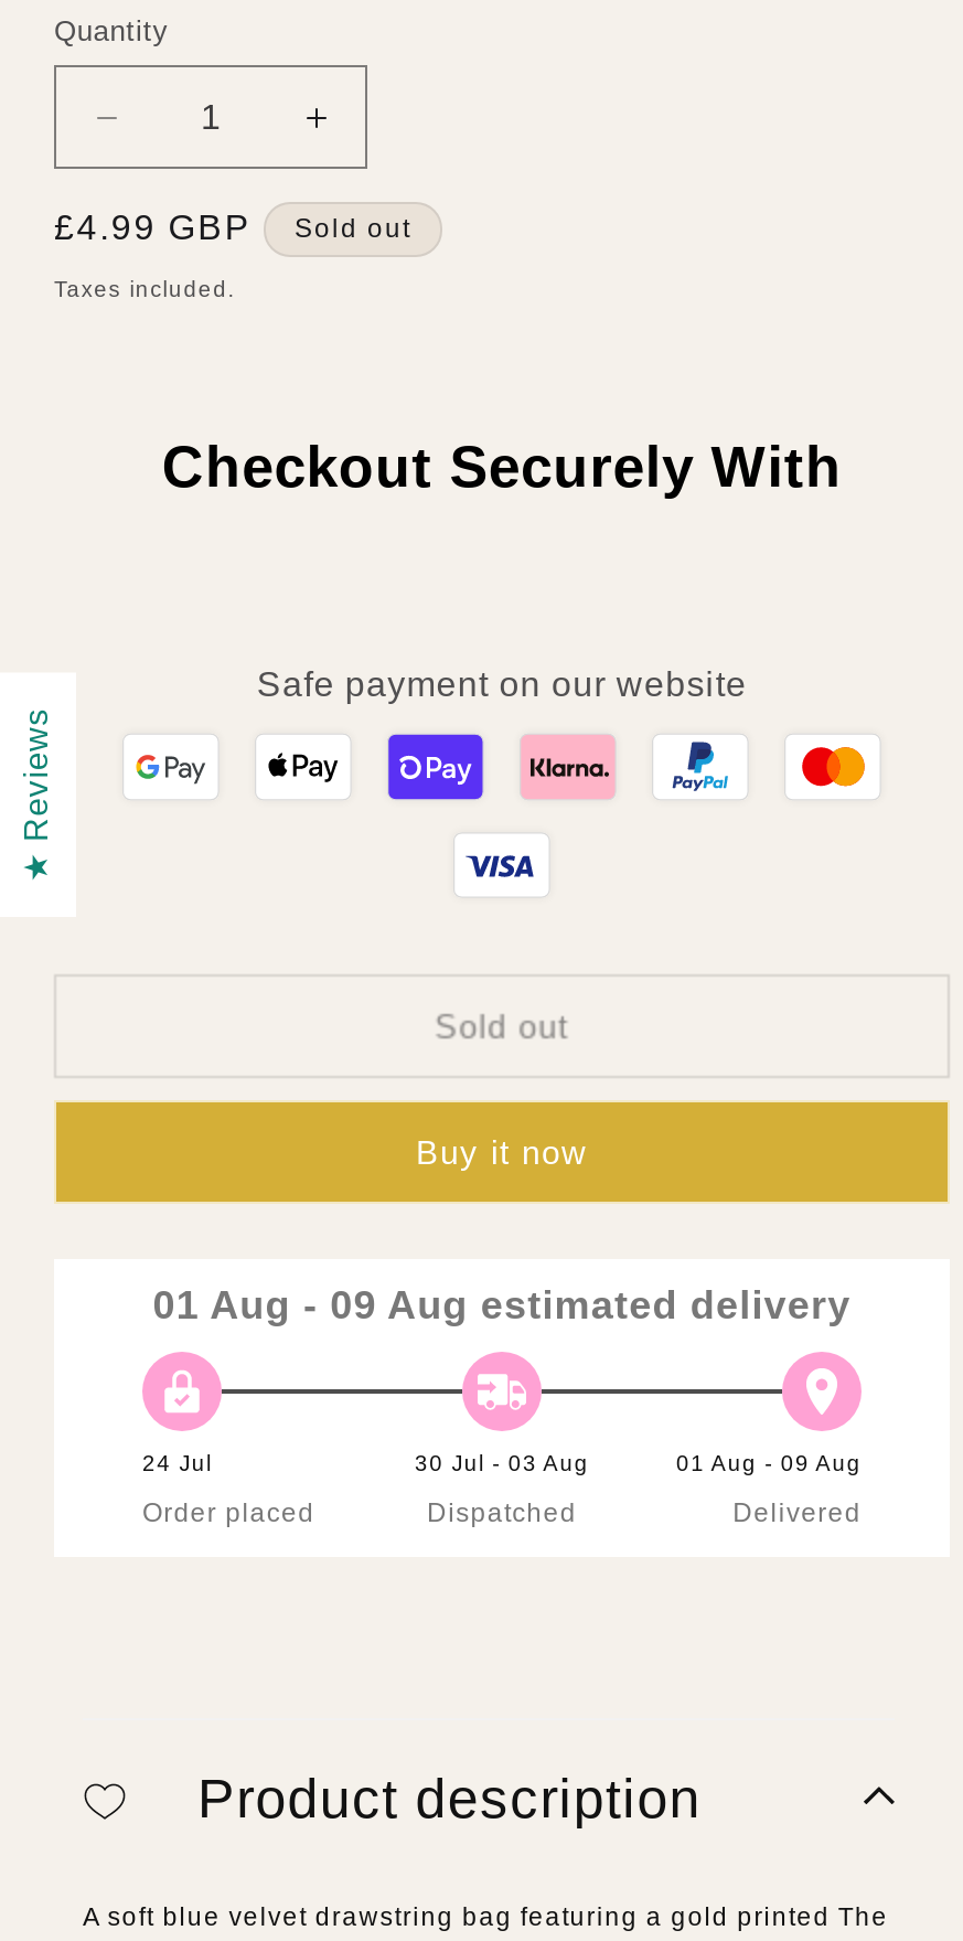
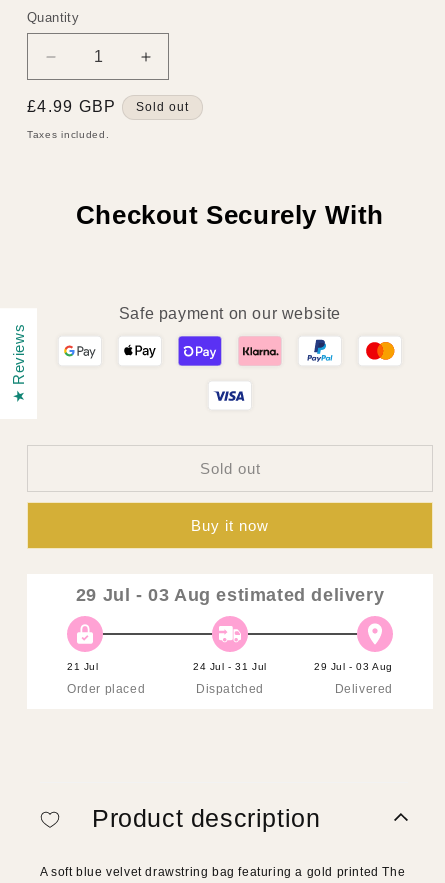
- 01 Aug - 09 Aug estimated delivery
+ 29 Jul - 03 Aug estimated delivery

- 24 Jul
+ 21 Jul

- 30 Jul - 03 Aug
+ 24 Jul - 31 Jul

- 01 Aug - 09 Aug
+ 29 Jul - 03 Aug
